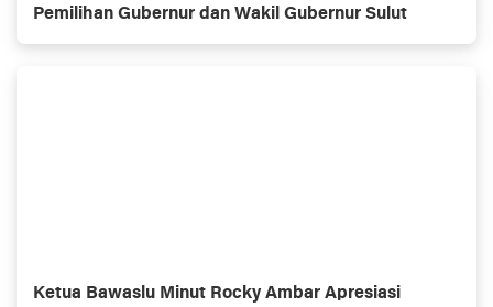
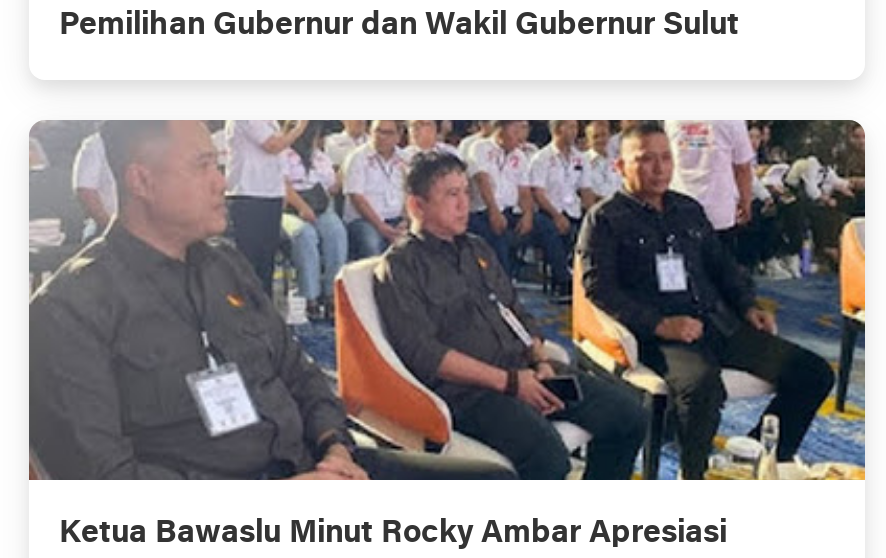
+ [image]
